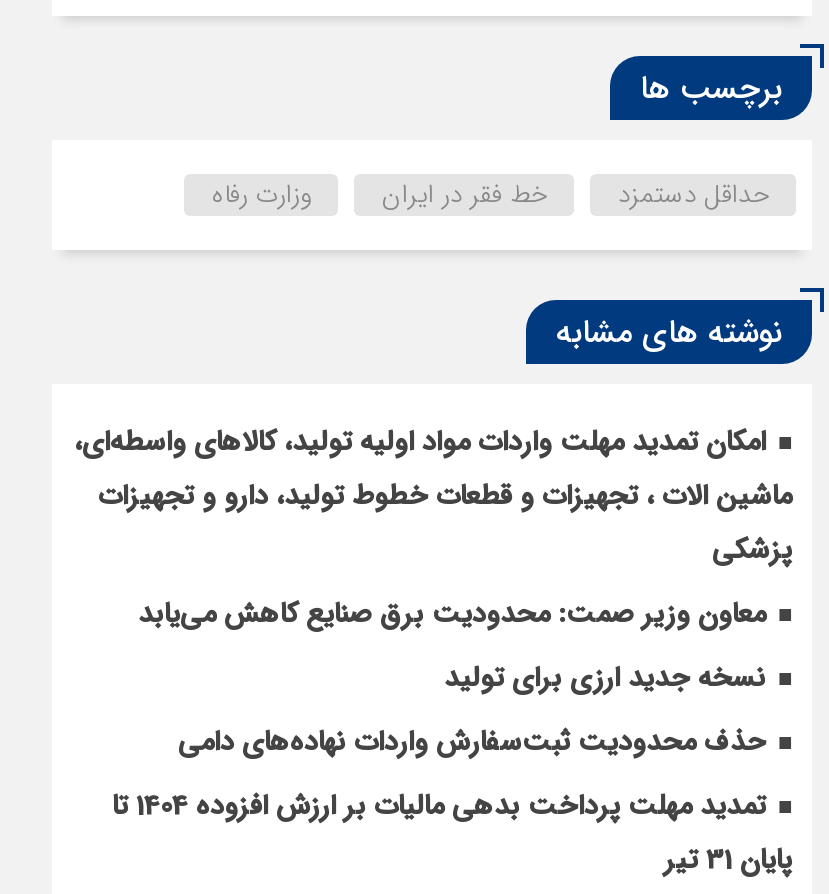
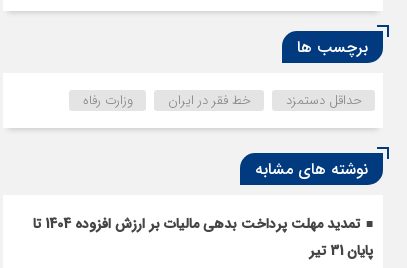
- امکان تمدید مهلت واردات مواد اولیه تولید، کالاهای واسطه‌ای،
- ماشین الات ، تجهیزات و قطعات خطوط تولید، دارو و تجهیزات
- پزشکی
- معاون وزیر صمت: محدودیت برق صنایع کاهش می‌یابد
- نسخه جدید ارزی برای تولید
- حذف محدودیت‌ ثبت‌سفارش واردات نهاده‌های دامی
